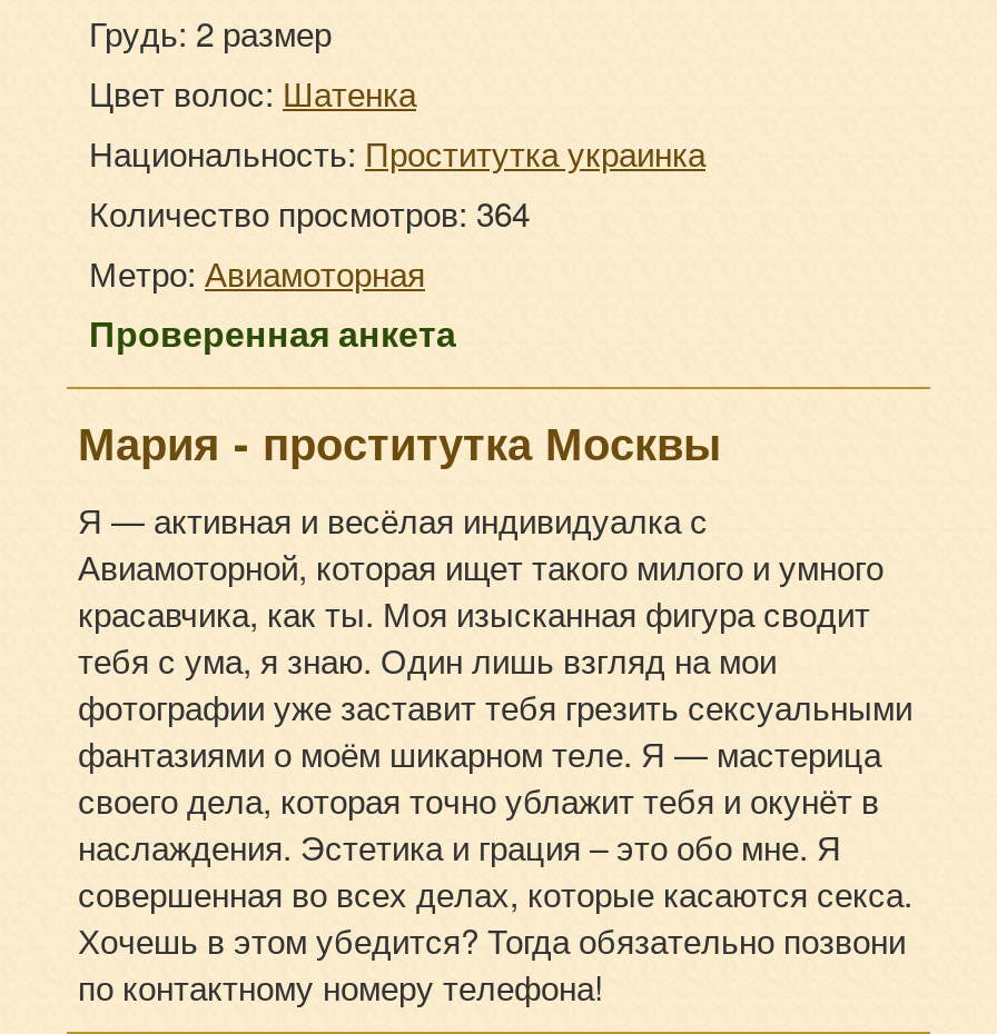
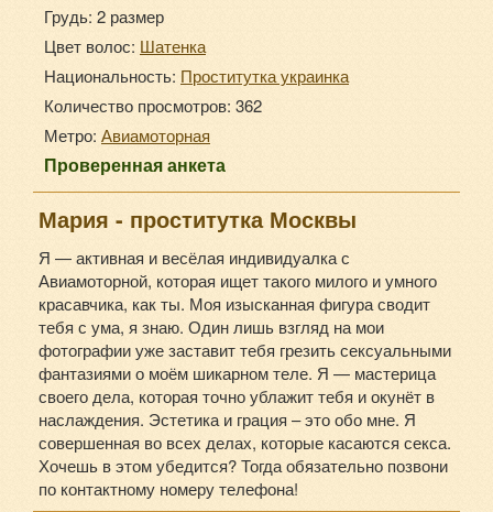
- Количество просмотров: 364
+ Количество просмотров: 362
